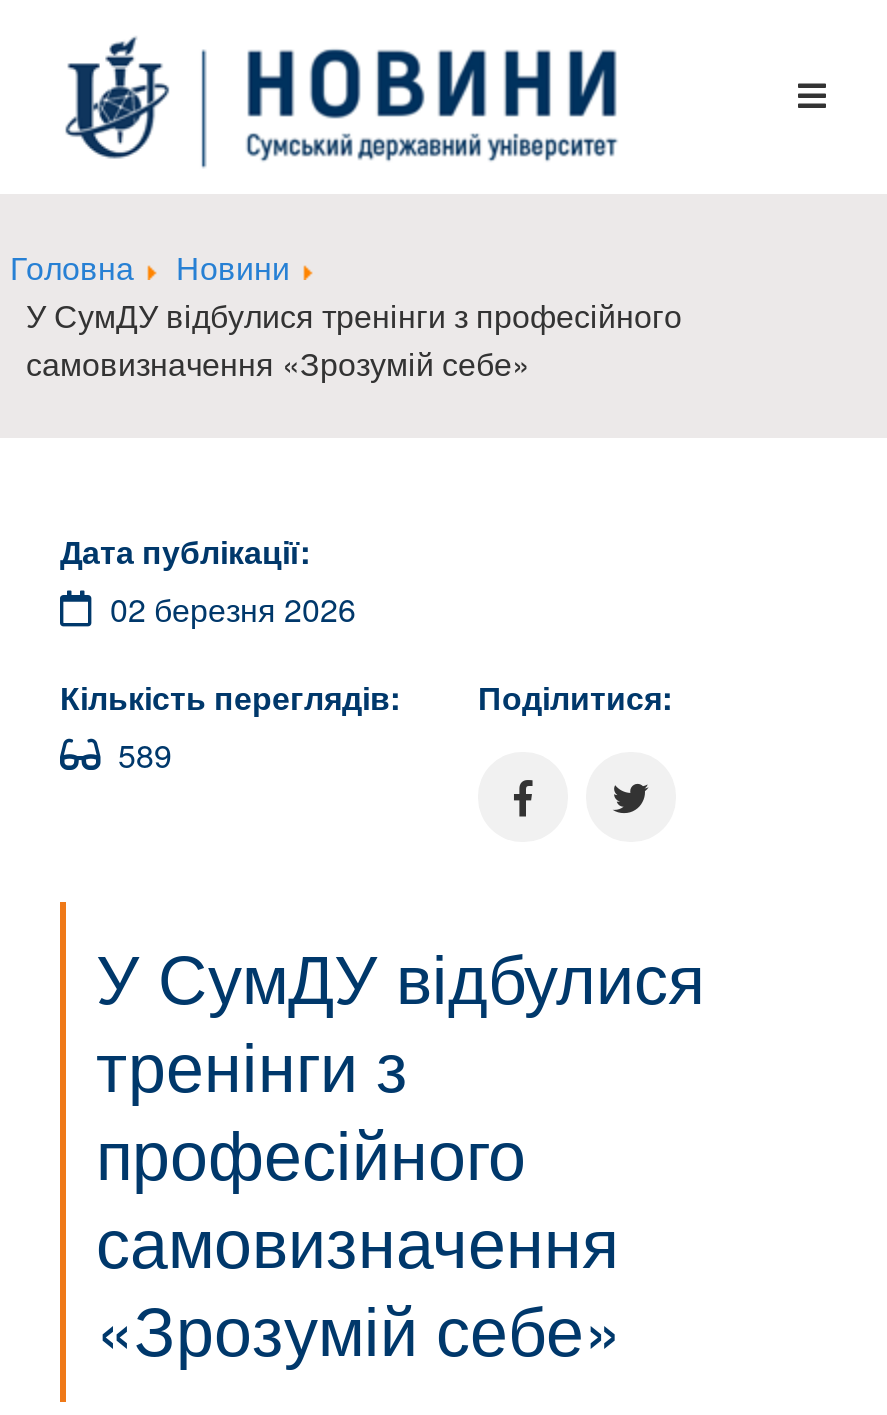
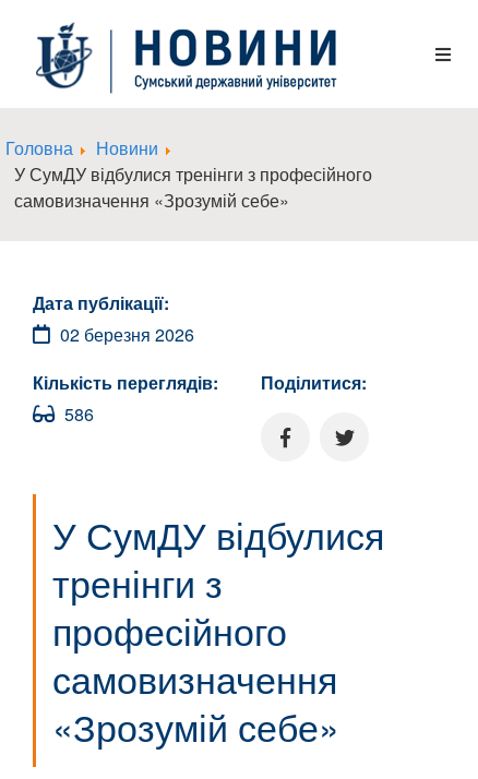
- 589
+ 586
